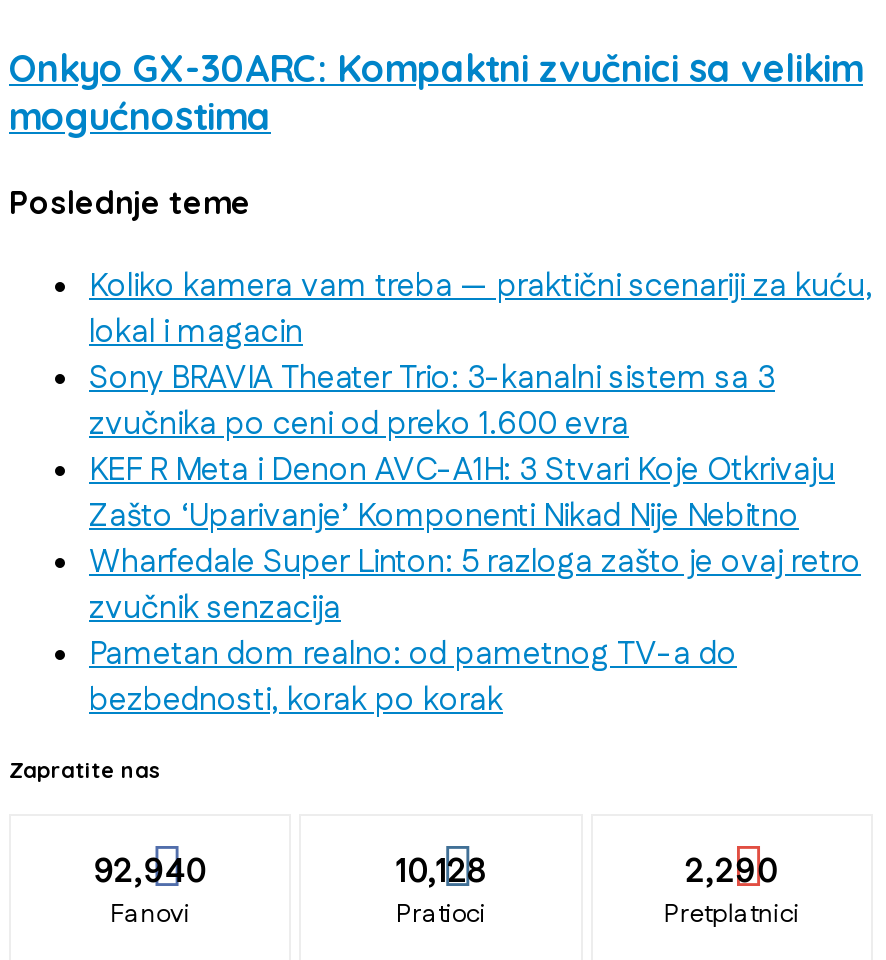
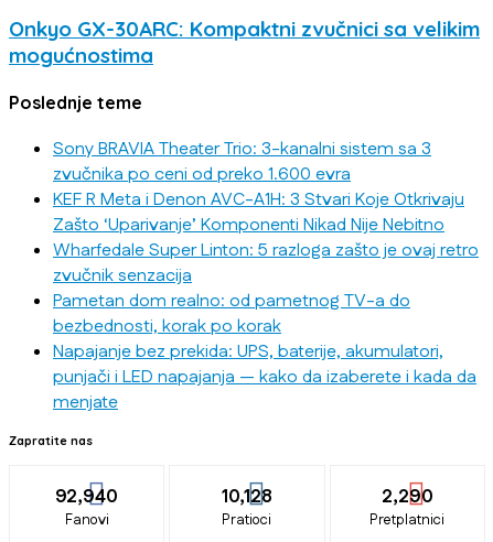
- Koliko kamera vam treba — praktični scenariji za kuću,
- lokal i magacin

moved up: Sony BRAVIA Theater Trio: 3-kanalni sistem sa 3 | zvučnika po ceni od preko 1.600 evra | KEF R Meta i Denon AVC-A1H: 3 Stvari Koje Otkrivaju | Zašto ‘Uparivanje’ Komponenti Nikad Nije Nebitno | Wharfedale Super Linton: 5 razloga zašto je ovaj retro | zvučnik senzacija | Pametan dom realno: od pametnog TV-a do | bezbednosti, korak po korak

+ Napajanje bez prekida: UPS, baterije, akumulatori,
+ punjači i LED napajanja — kako da izaberete i kada da
+ menjate
